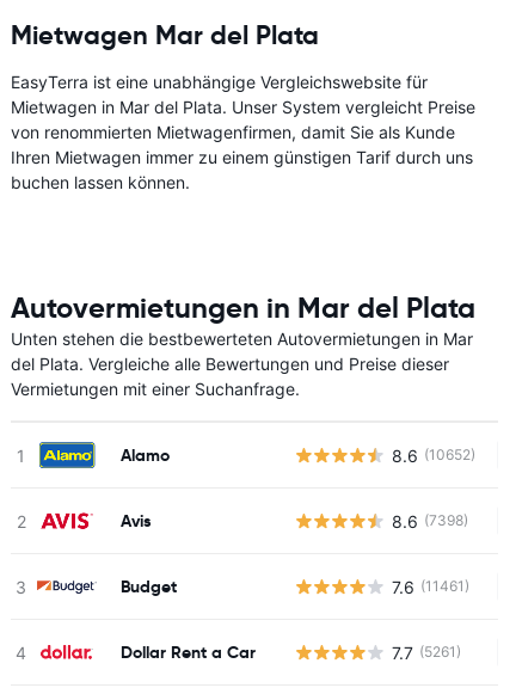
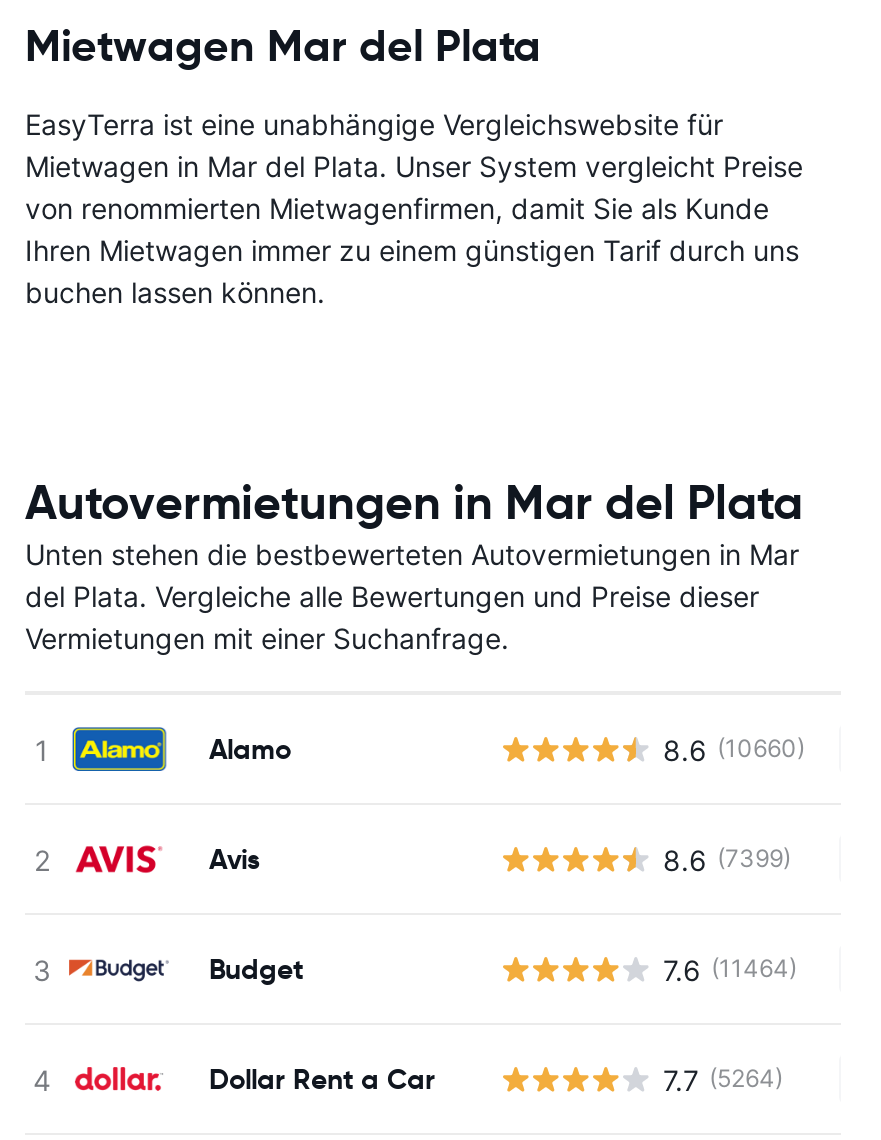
- 8.6 (10652)
+ 8.6 (10660)

- 8.6 (7398)
+ 8.6 (7399)

- 7.6 (11461)
+ 7.6 (11464)

- 7.7 (5261)
+ 7.7 (5264)
